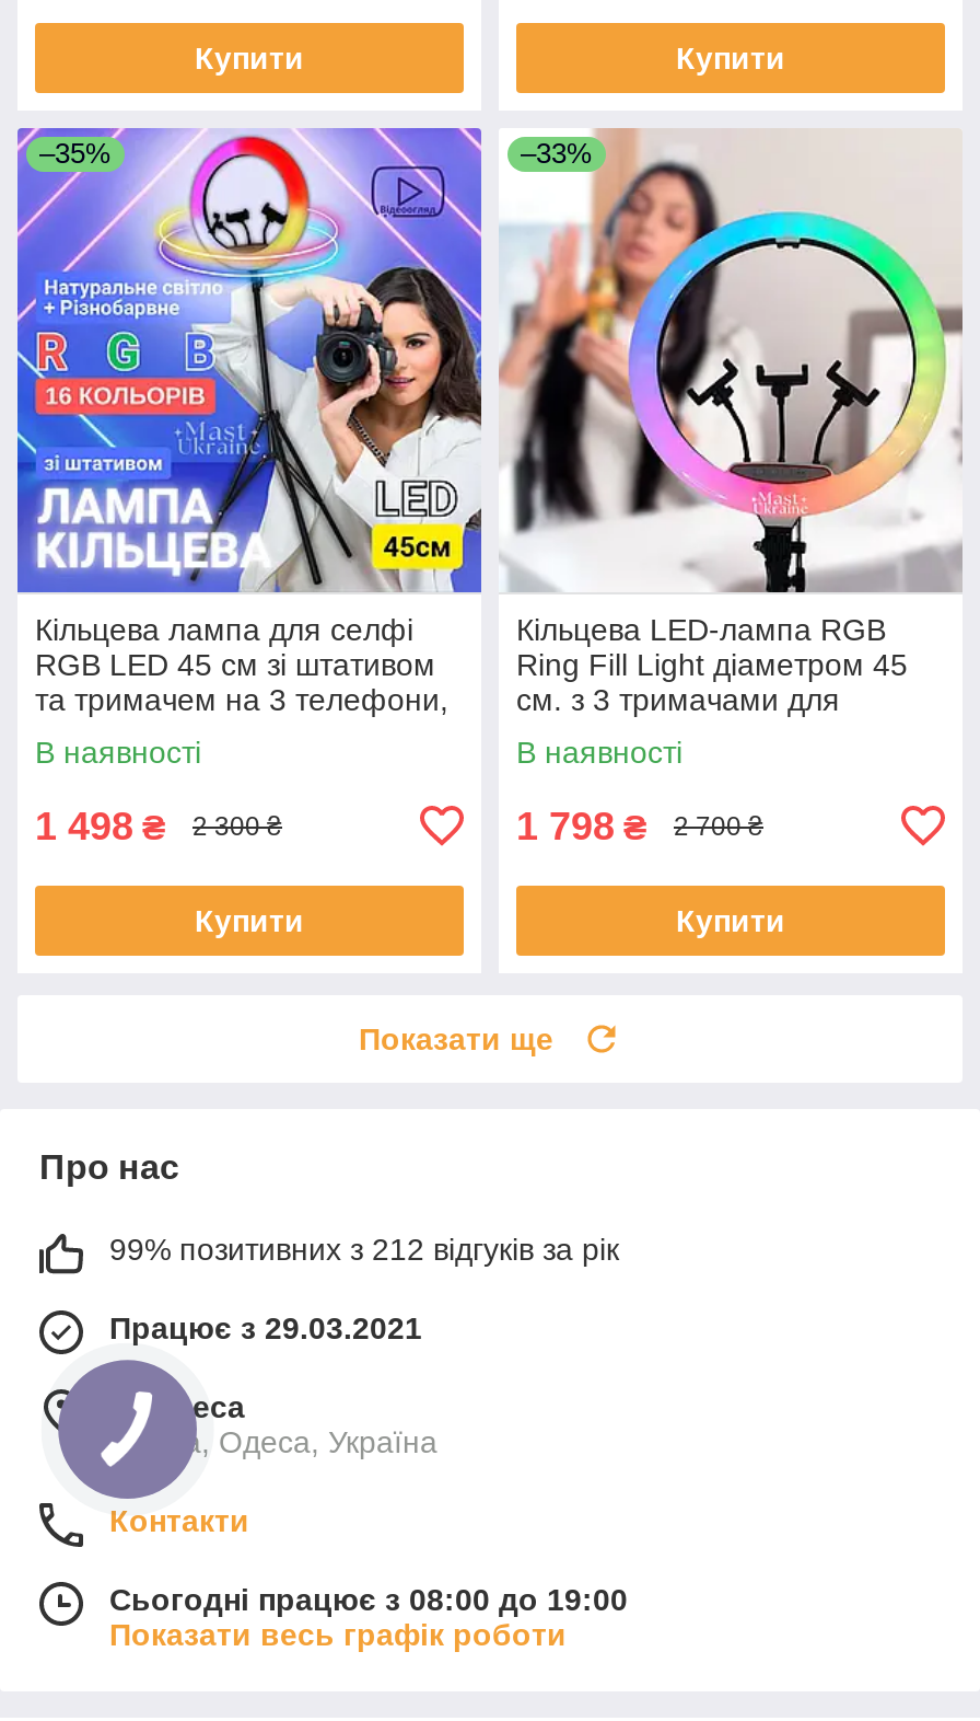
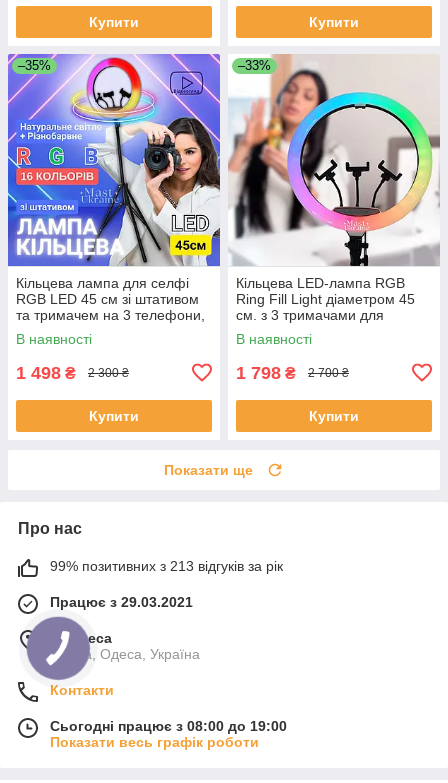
- 99% позитивних з 212 відгуків за рік
+ 99% позитивних з 213 відгуків за рік
